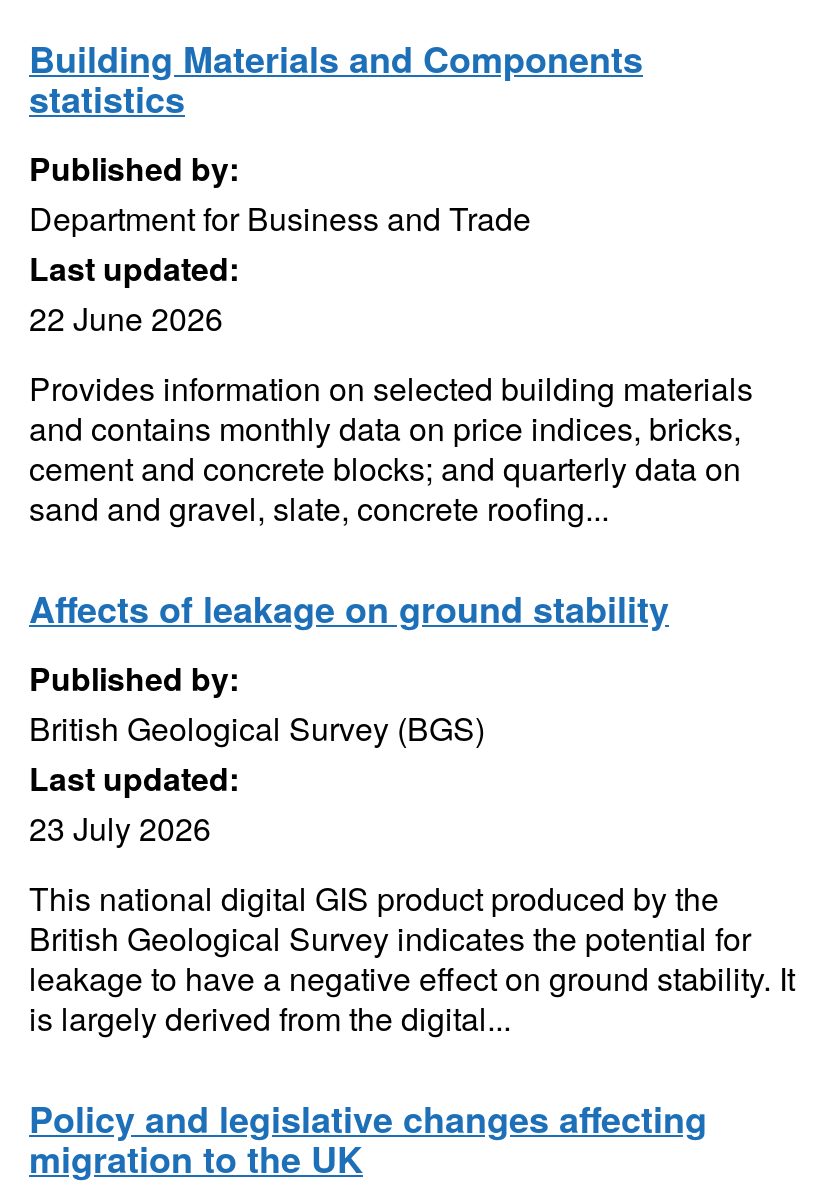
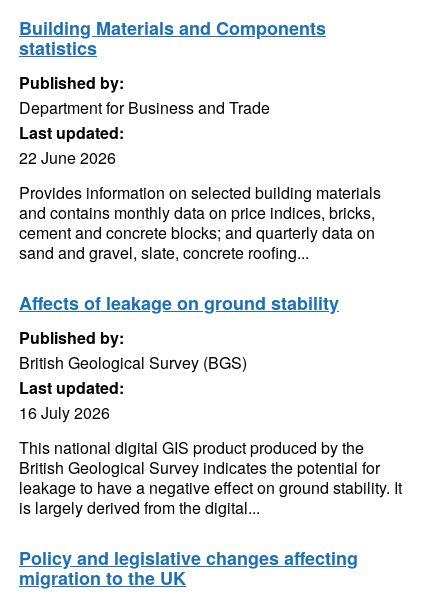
- 23 July 2026
+ 16 July 2026
